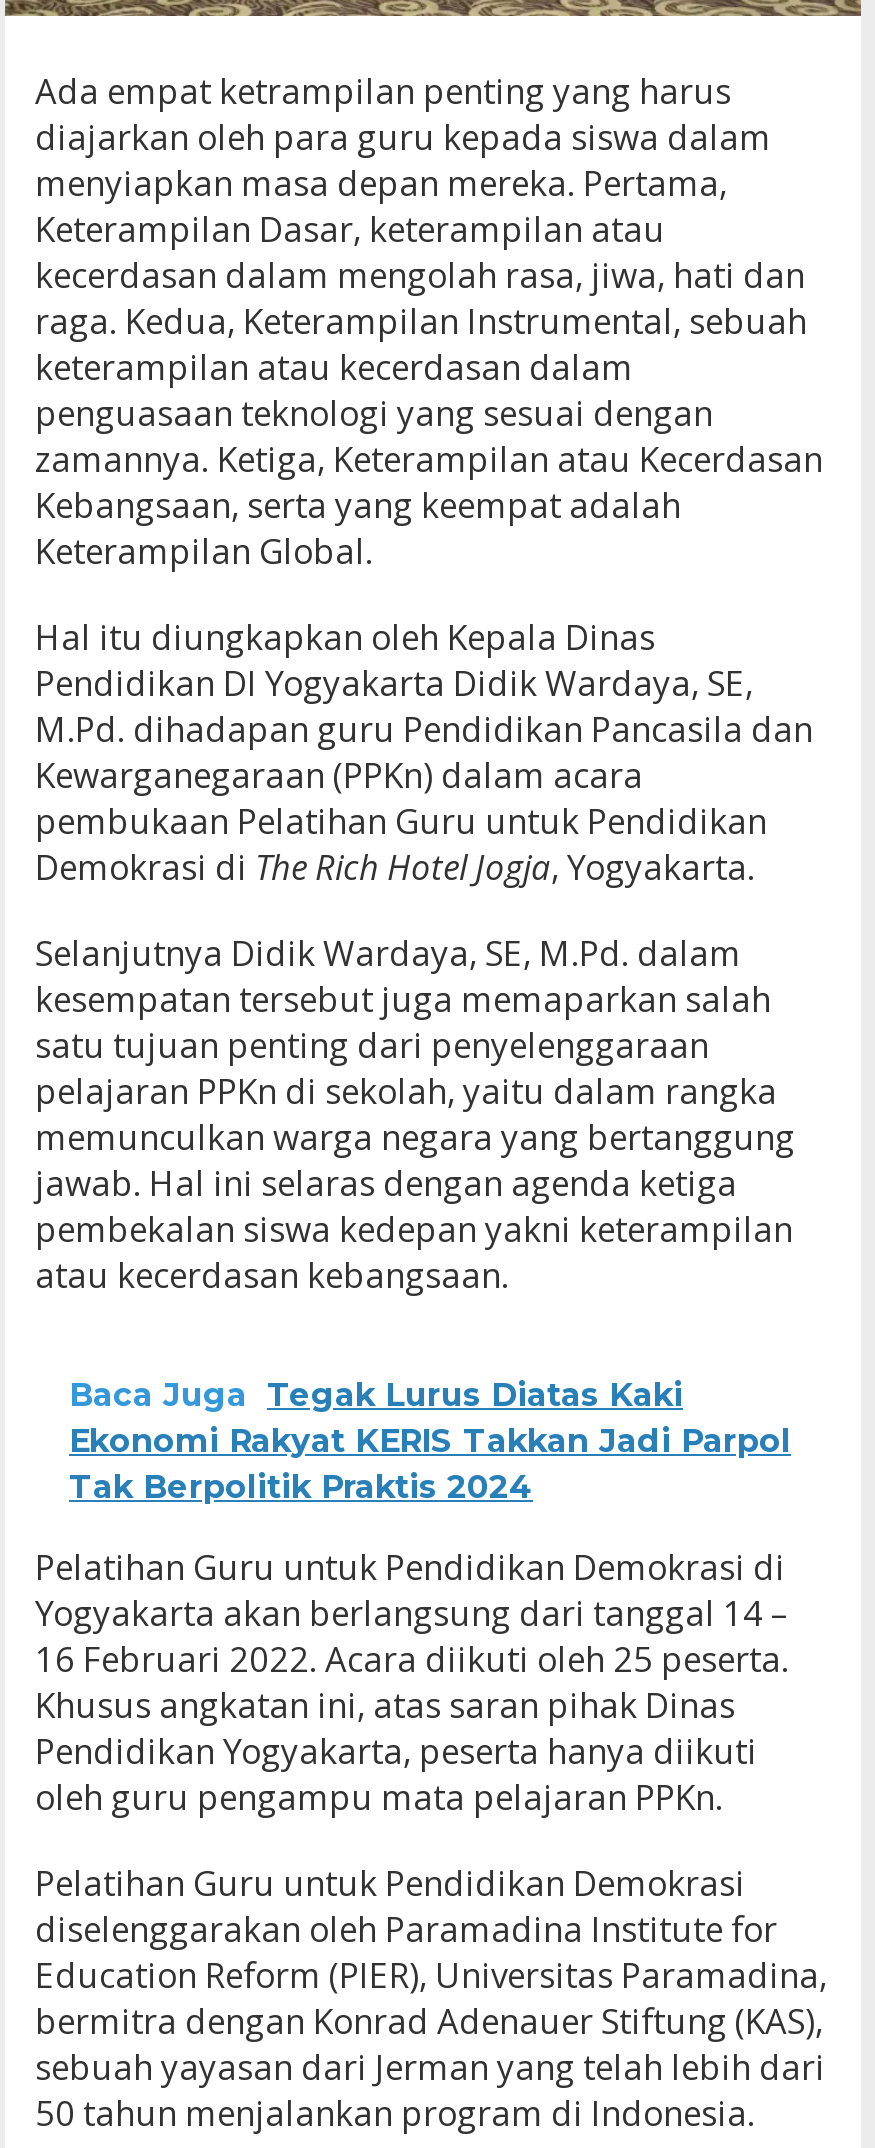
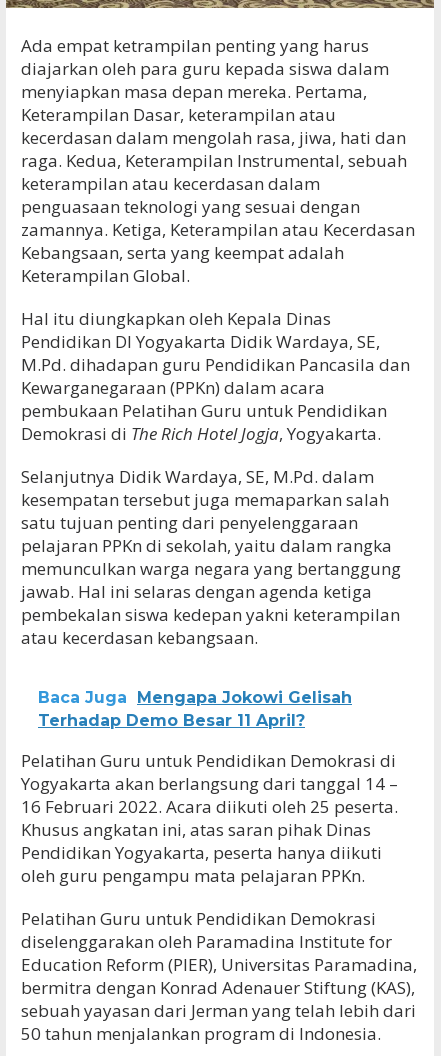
- Baca Juga Tegak Lurus Diatas Kaki
- Ekonomi Rakyat KERIS Takkan Jadi Parpol
- Tak Berpolitik Praktis 2024
+ Baca Juga Mengapa Jokowi Gelisah
+ Terhadap Demo Besar 11 April?
